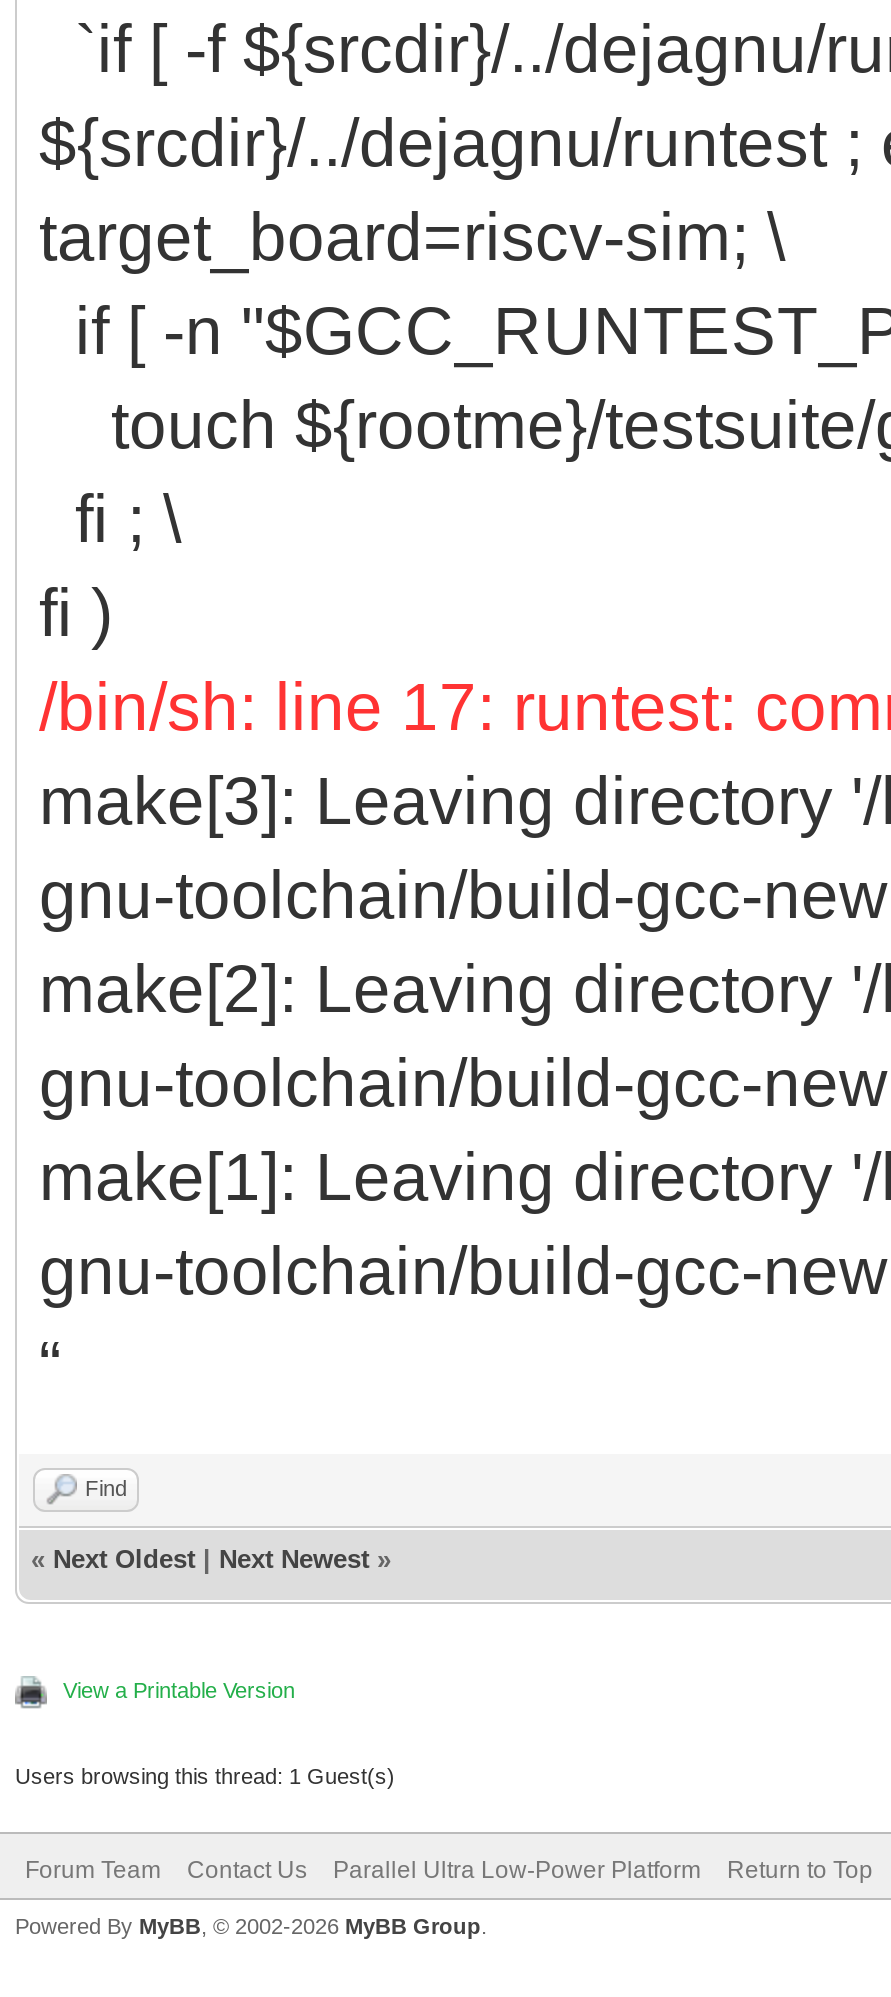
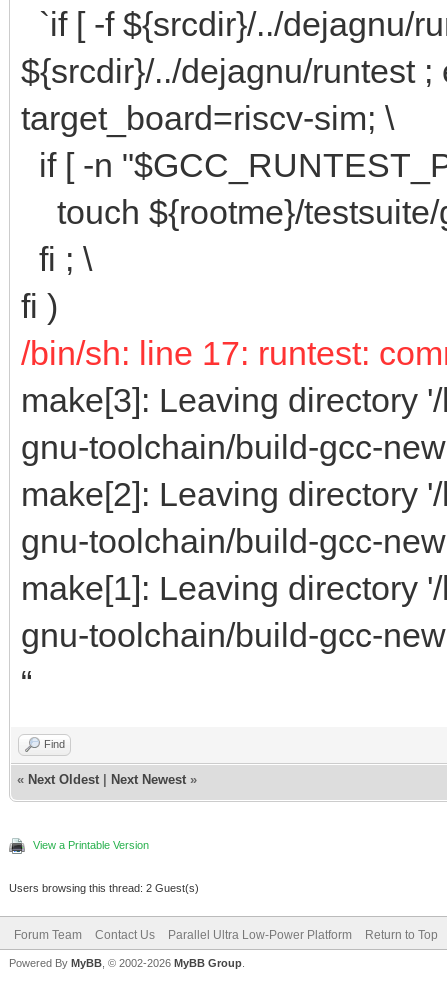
- Users browsing this thread: 1 Guest(s)
+ Users browsing this thread: 2 Guest(s)
